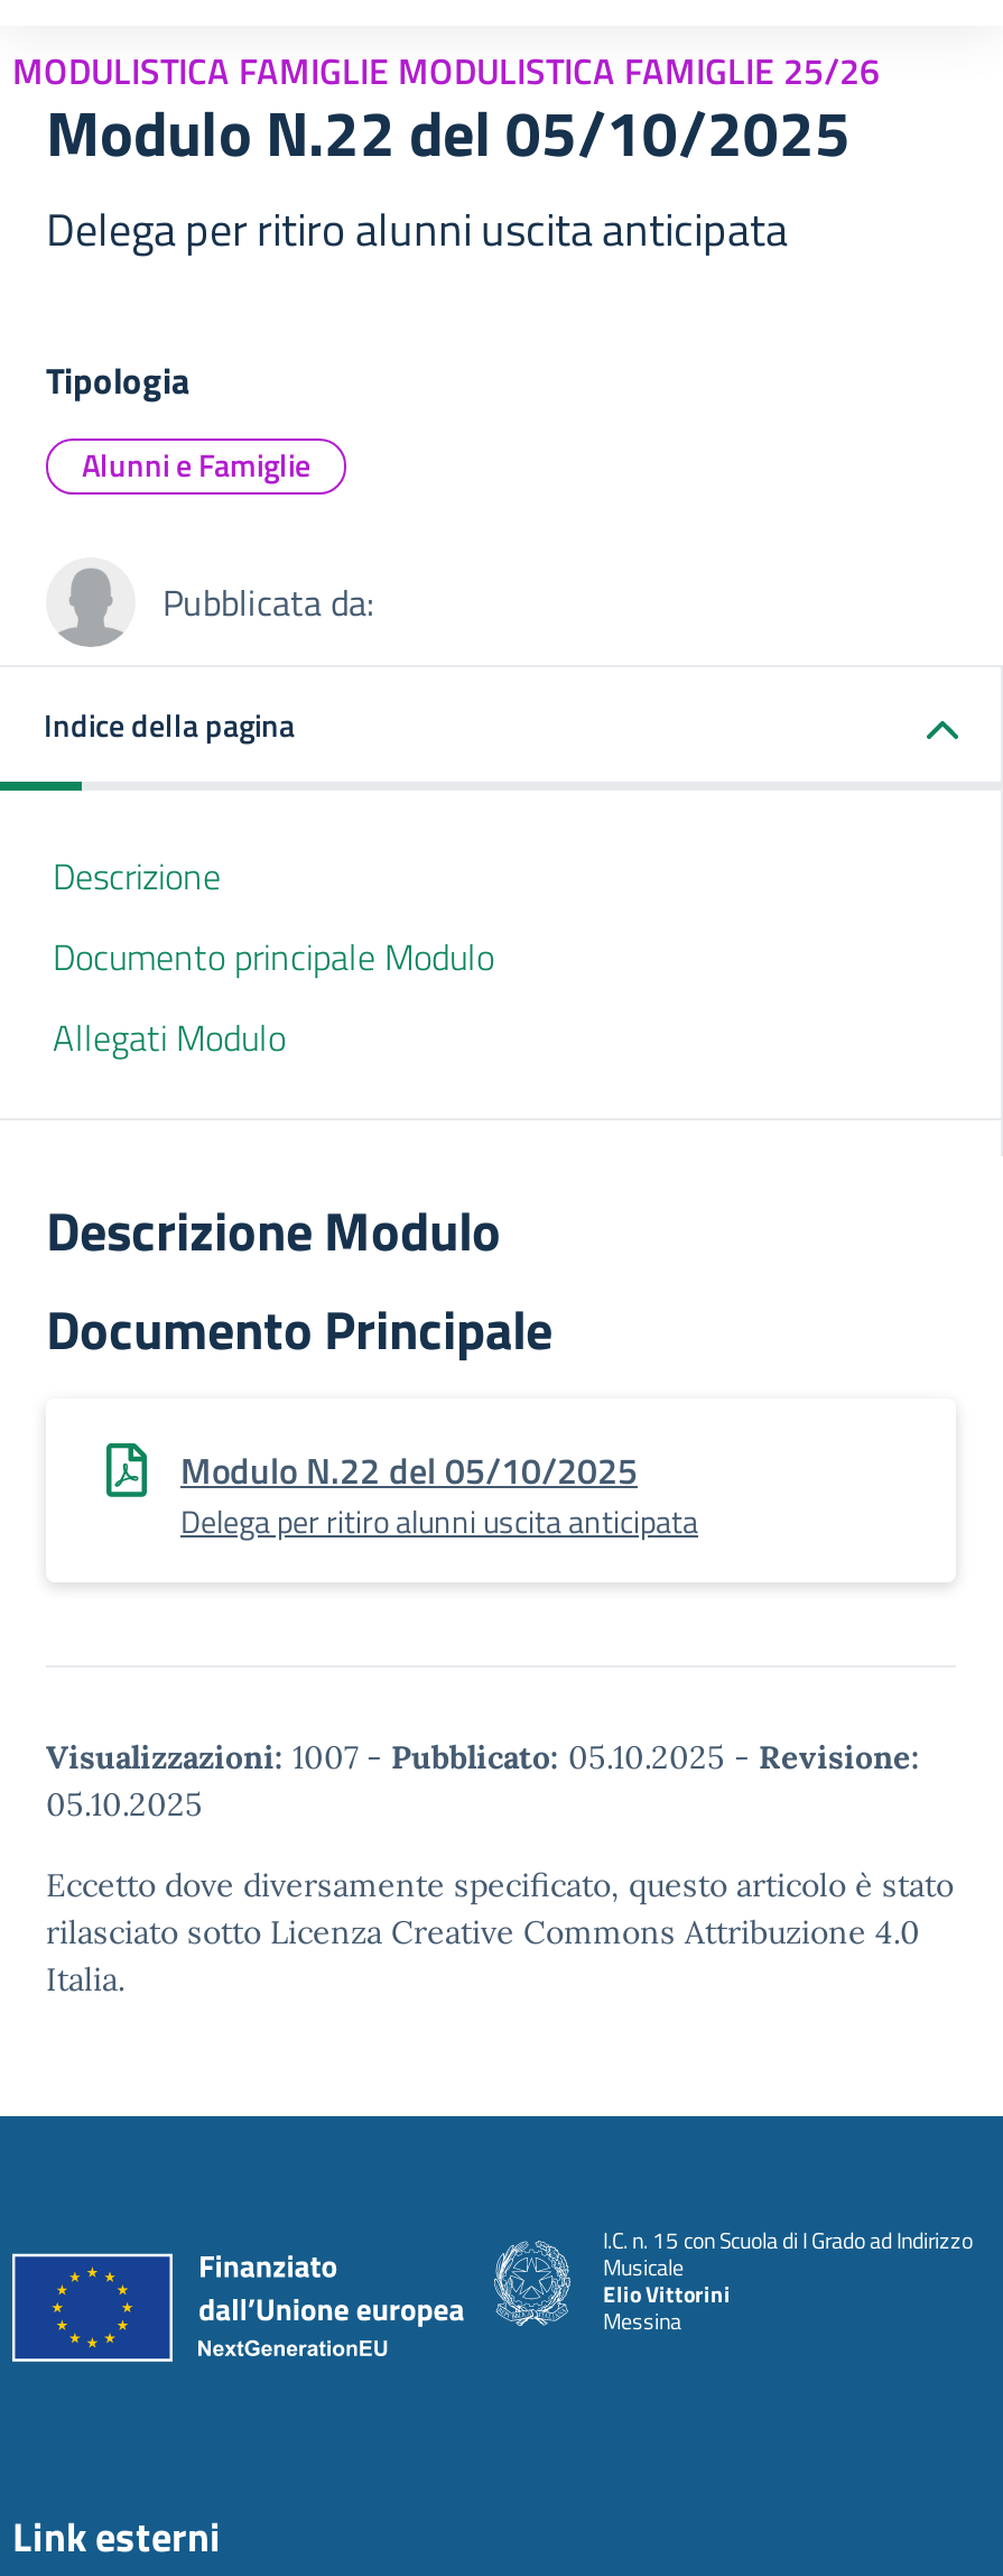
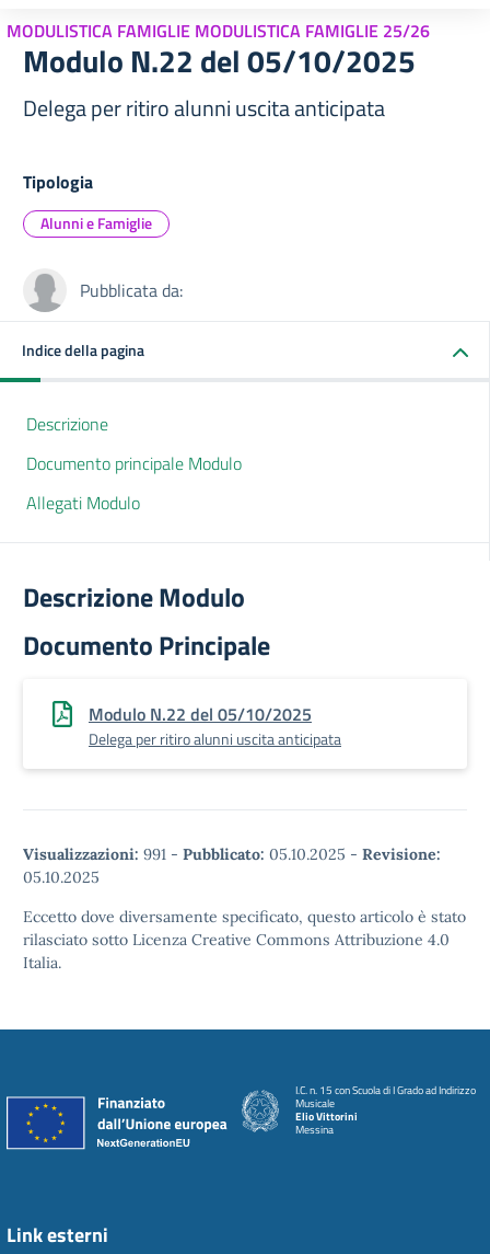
- Visualizzazioni: 1007 - Pubblicato: 05.10.2025 - Revisione:
+ Visualizzazioni: 991 - Pubblicato: 05.10.2025 - Revisione:
